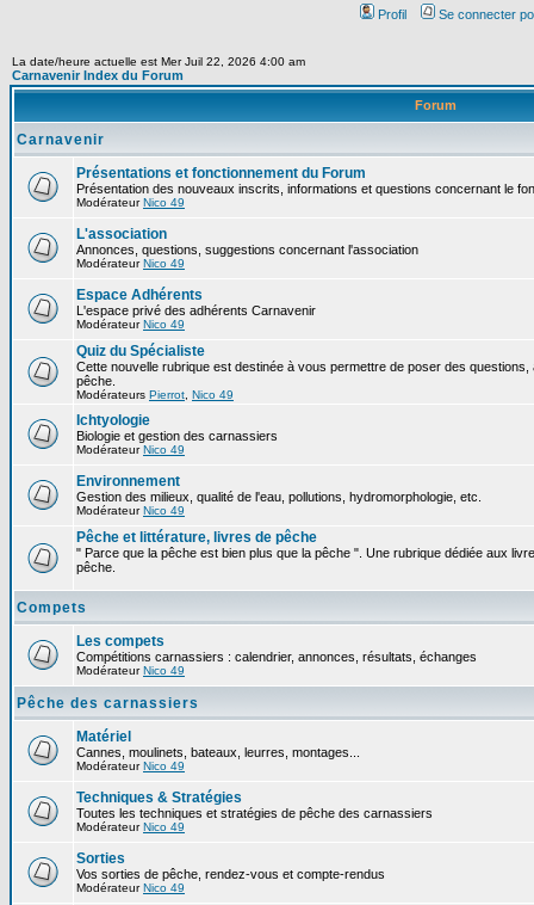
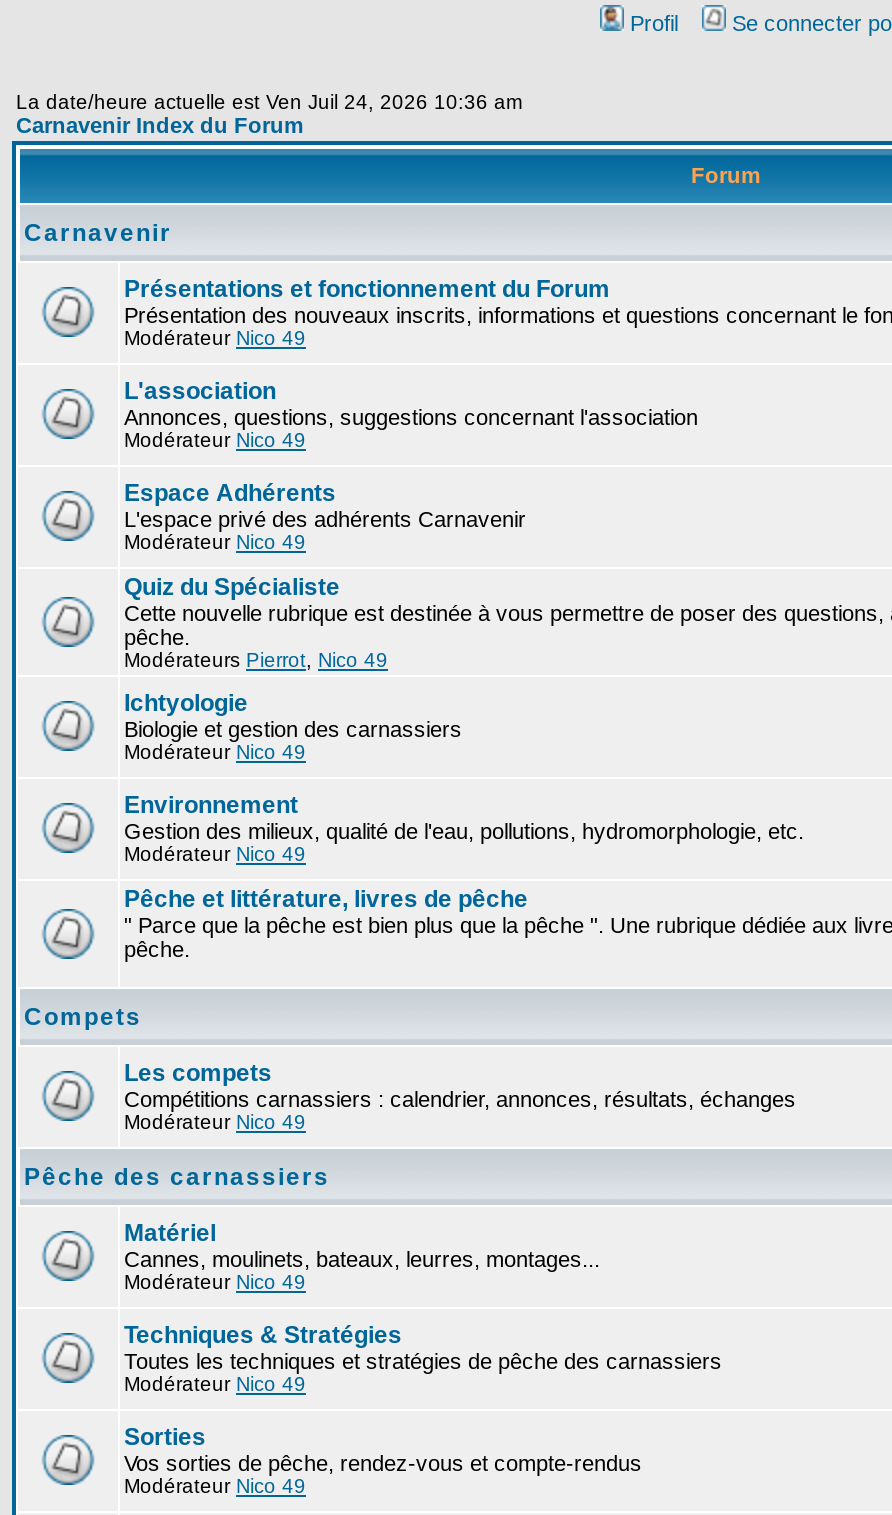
- La date/heure actuelle est Mer Juil 22, 2026 4:00 am
+ La date/heure actuelle est Ven Juil 24, 2026 10:36 am
